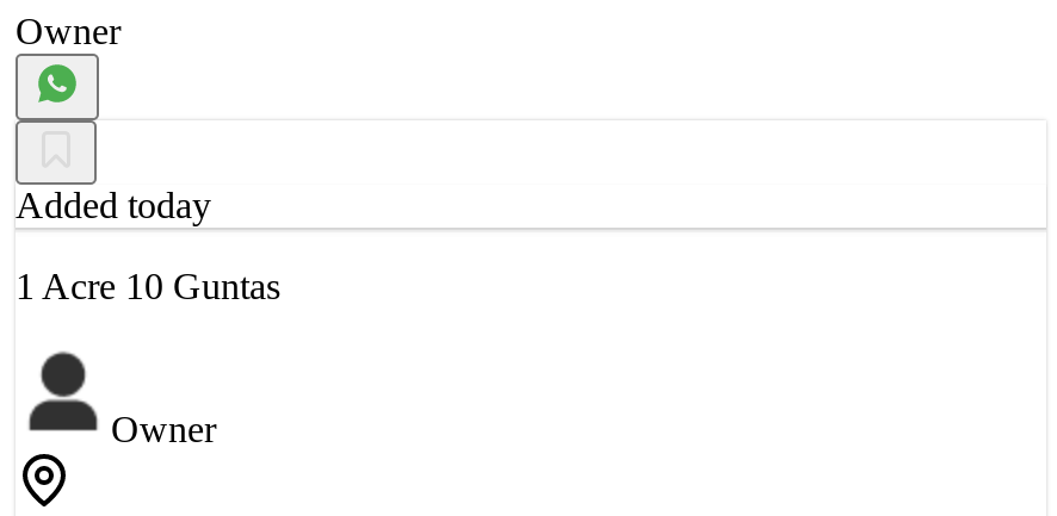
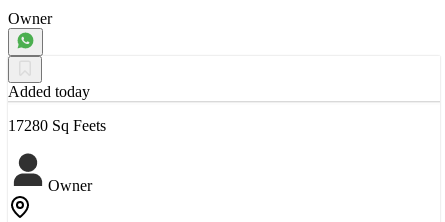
- 1 Acre 10 Guntas
+ 17280 Sq Feets
